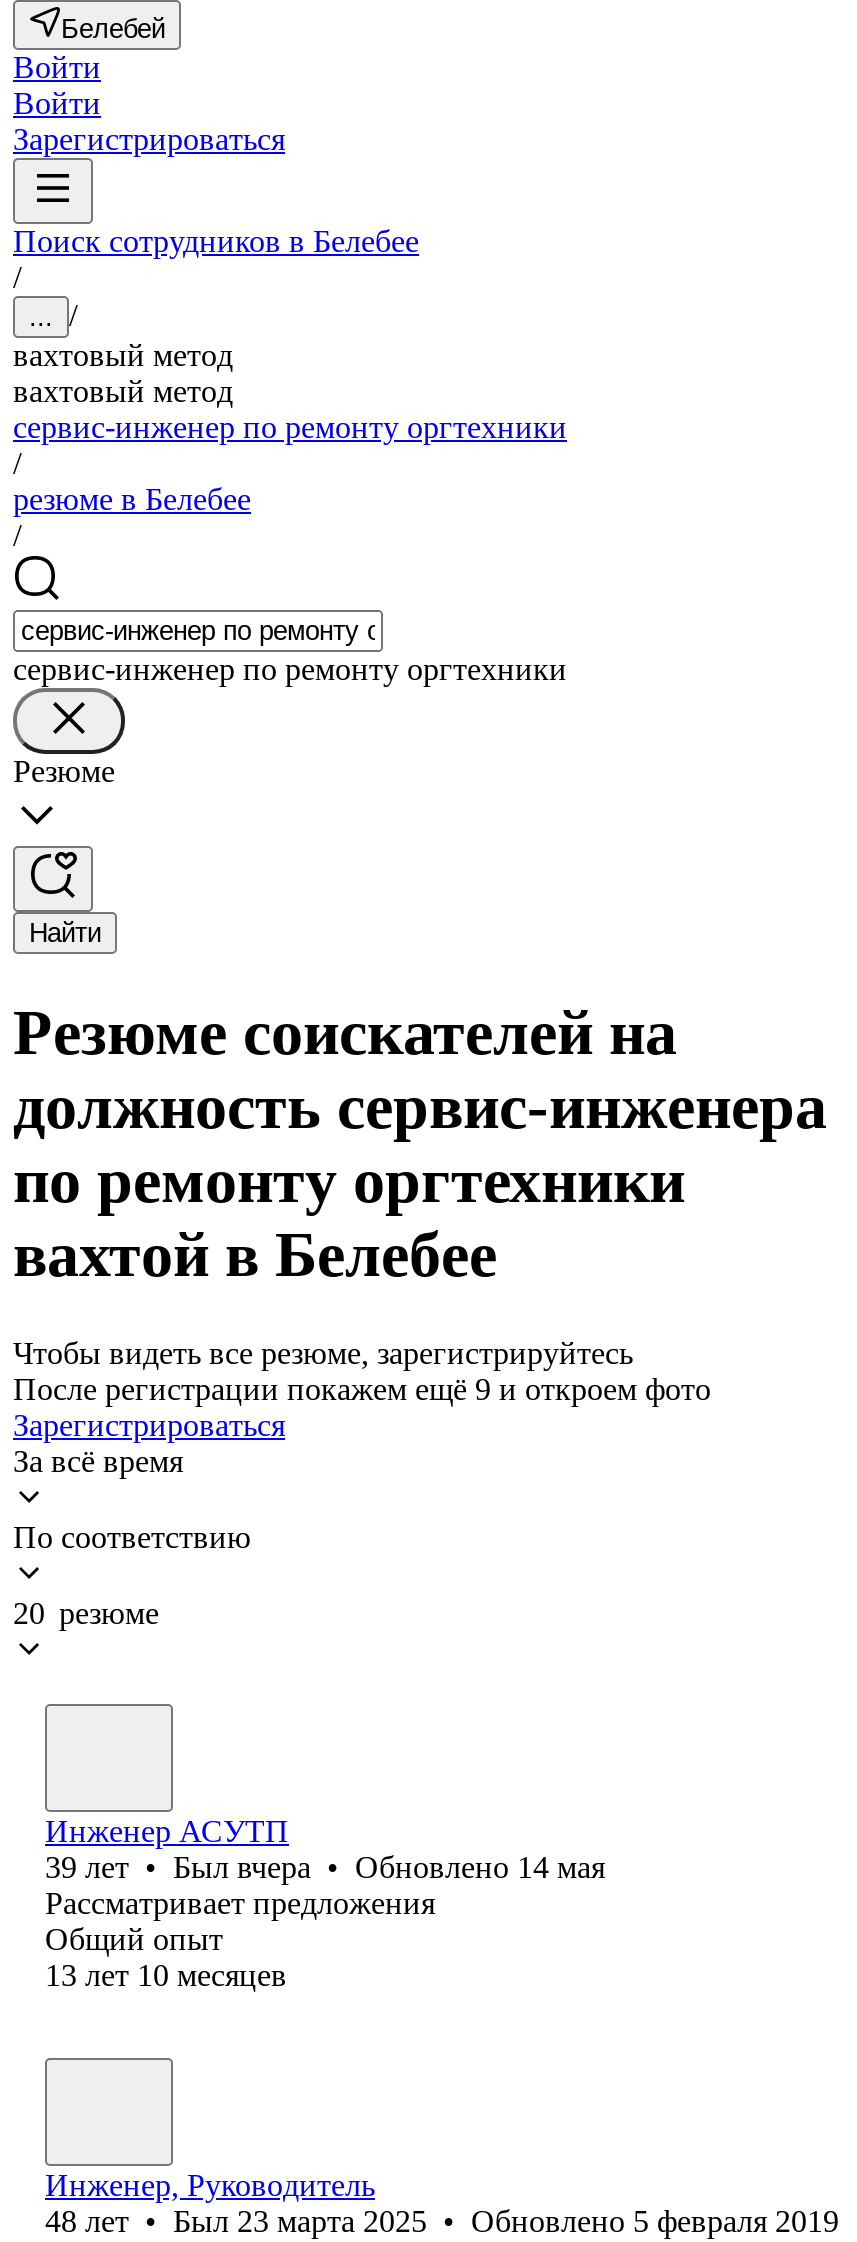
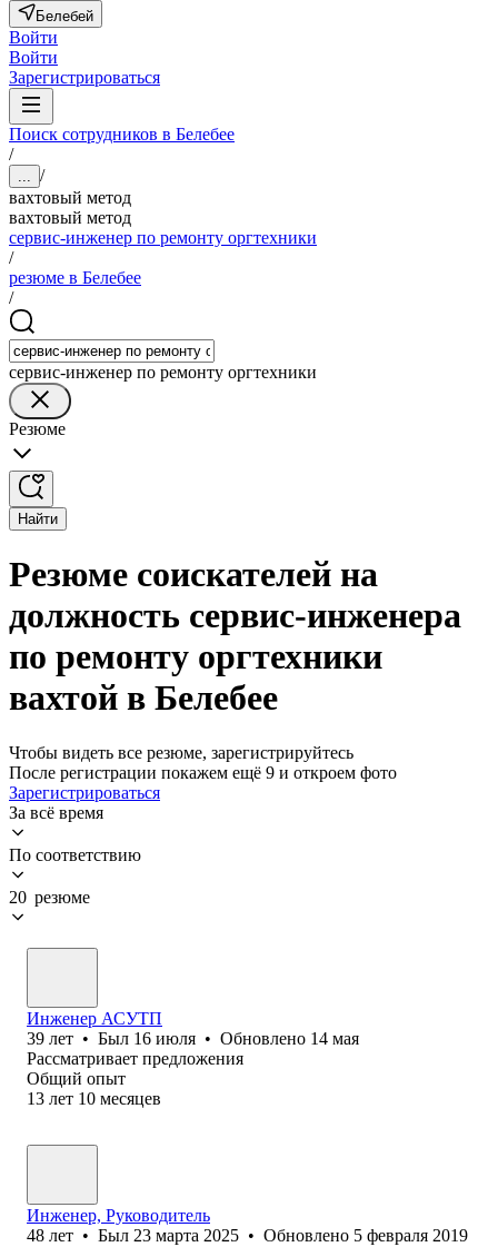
- 39 лет • Был вчера • Обновлено 14 мая
+ 39 лет • Был 16 июля • Обновлено 14 мая
